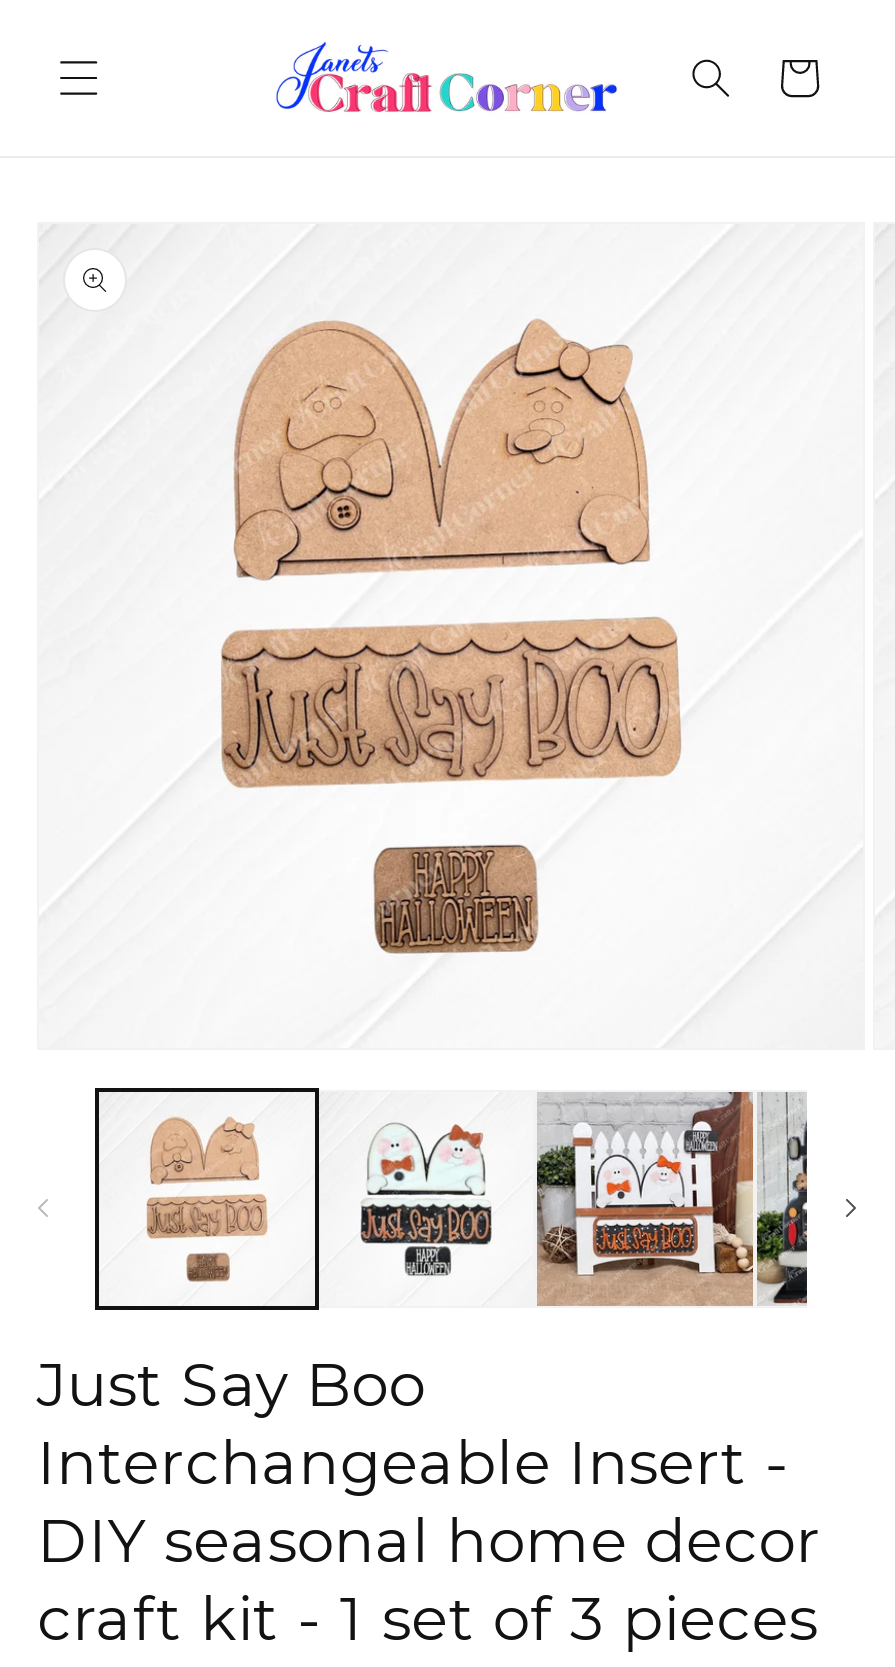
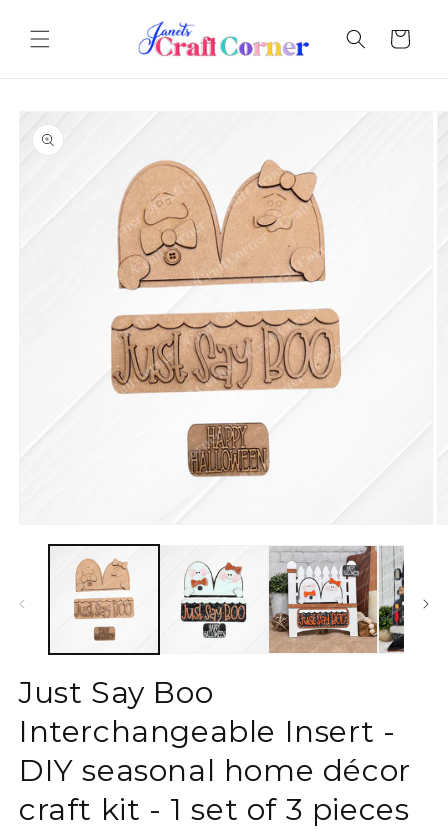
- DIY seasonal home decor
+ DIY seasonal home décor
